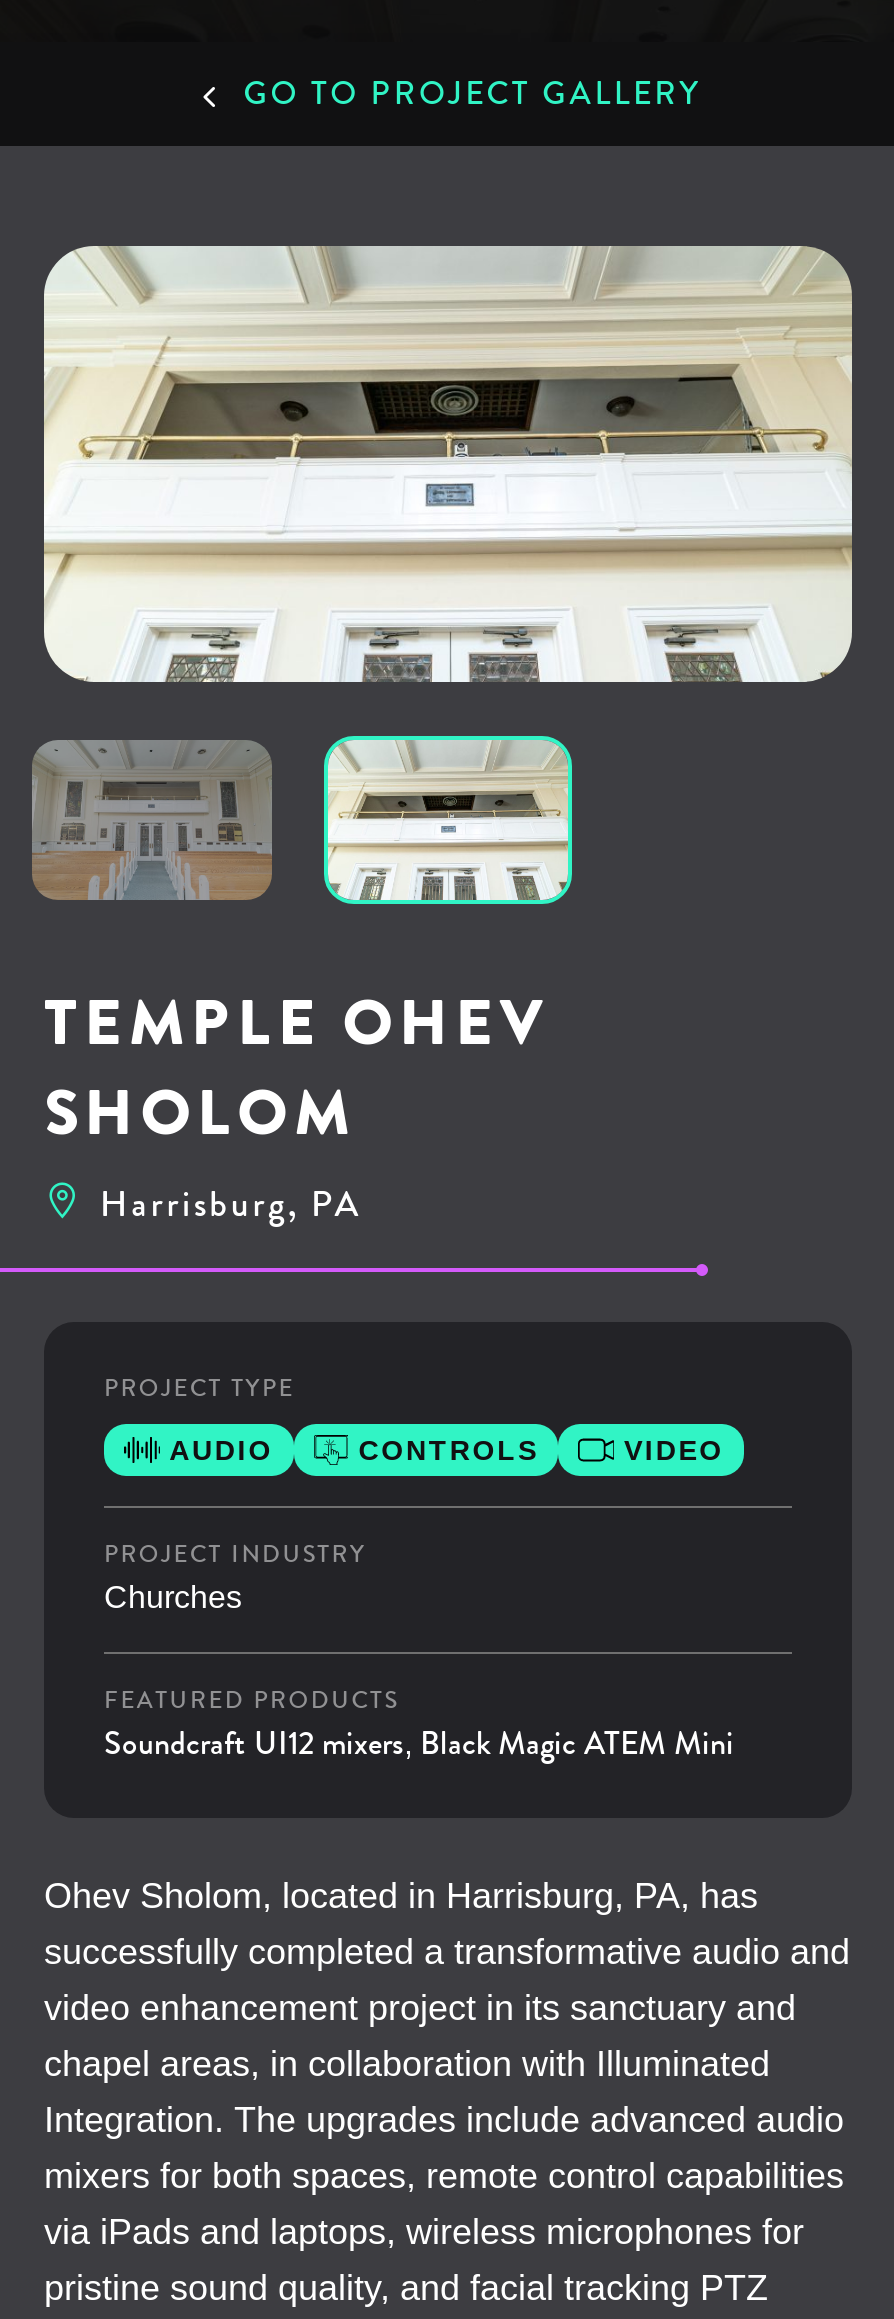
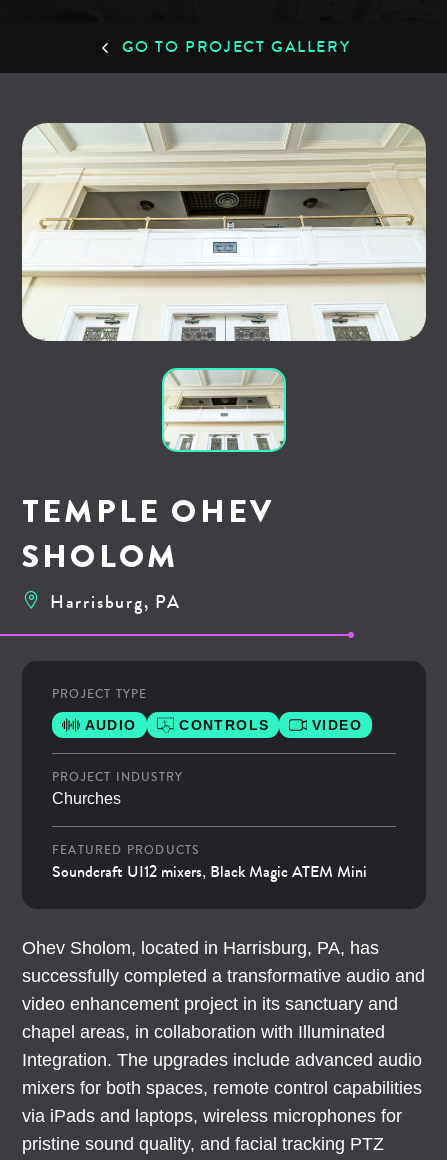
- [image]
